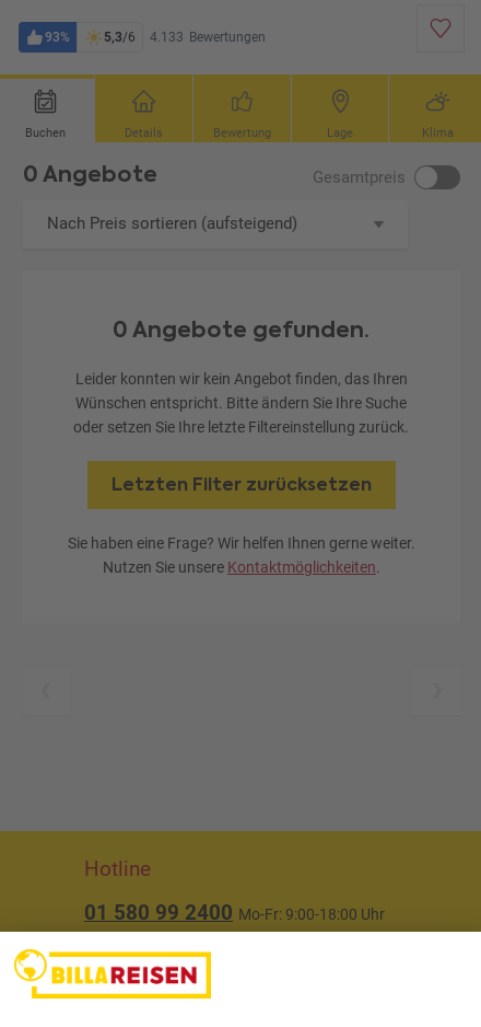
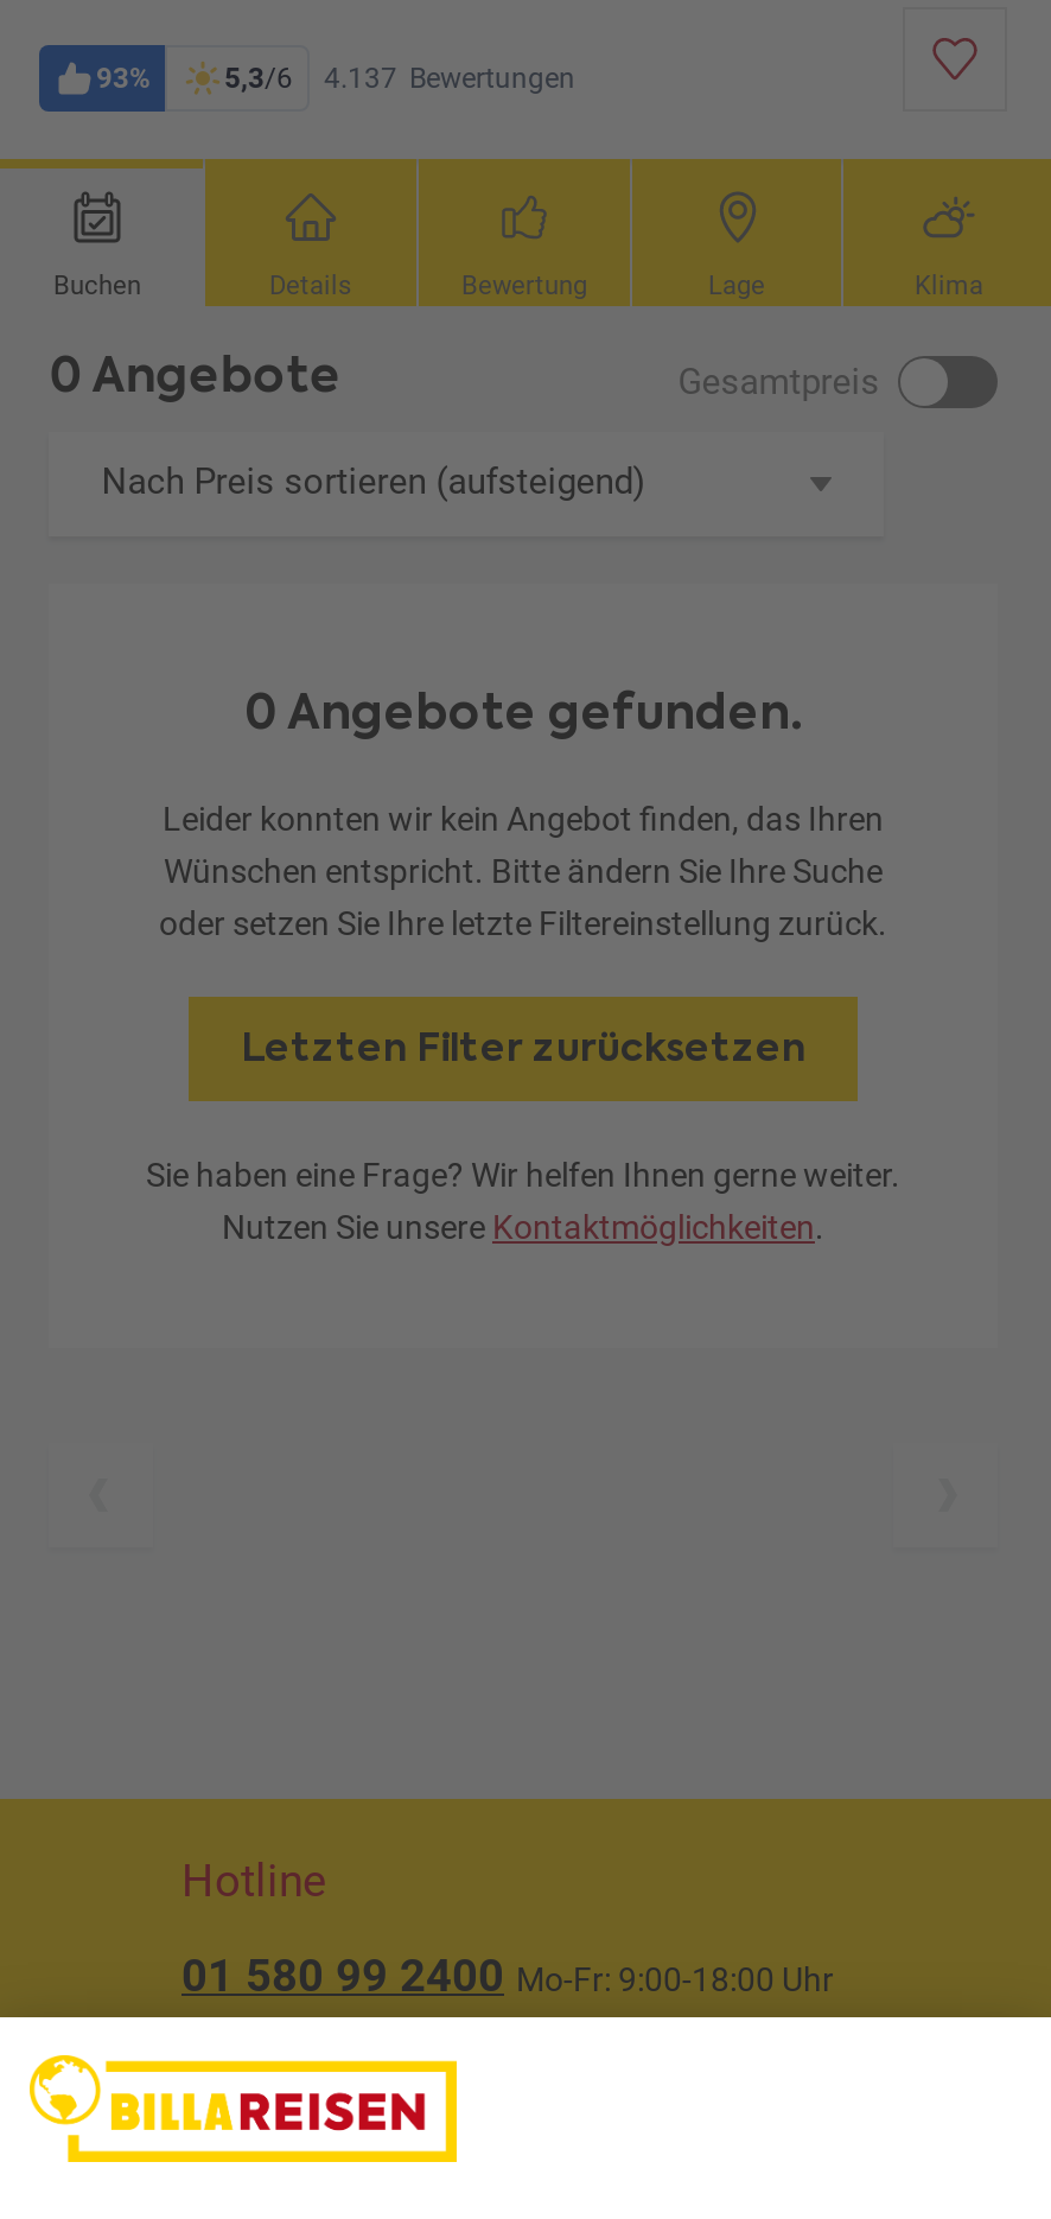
- 5,3/6 4.133 Bewertungen
+ 5,3/6 4.137 Bewertungen
